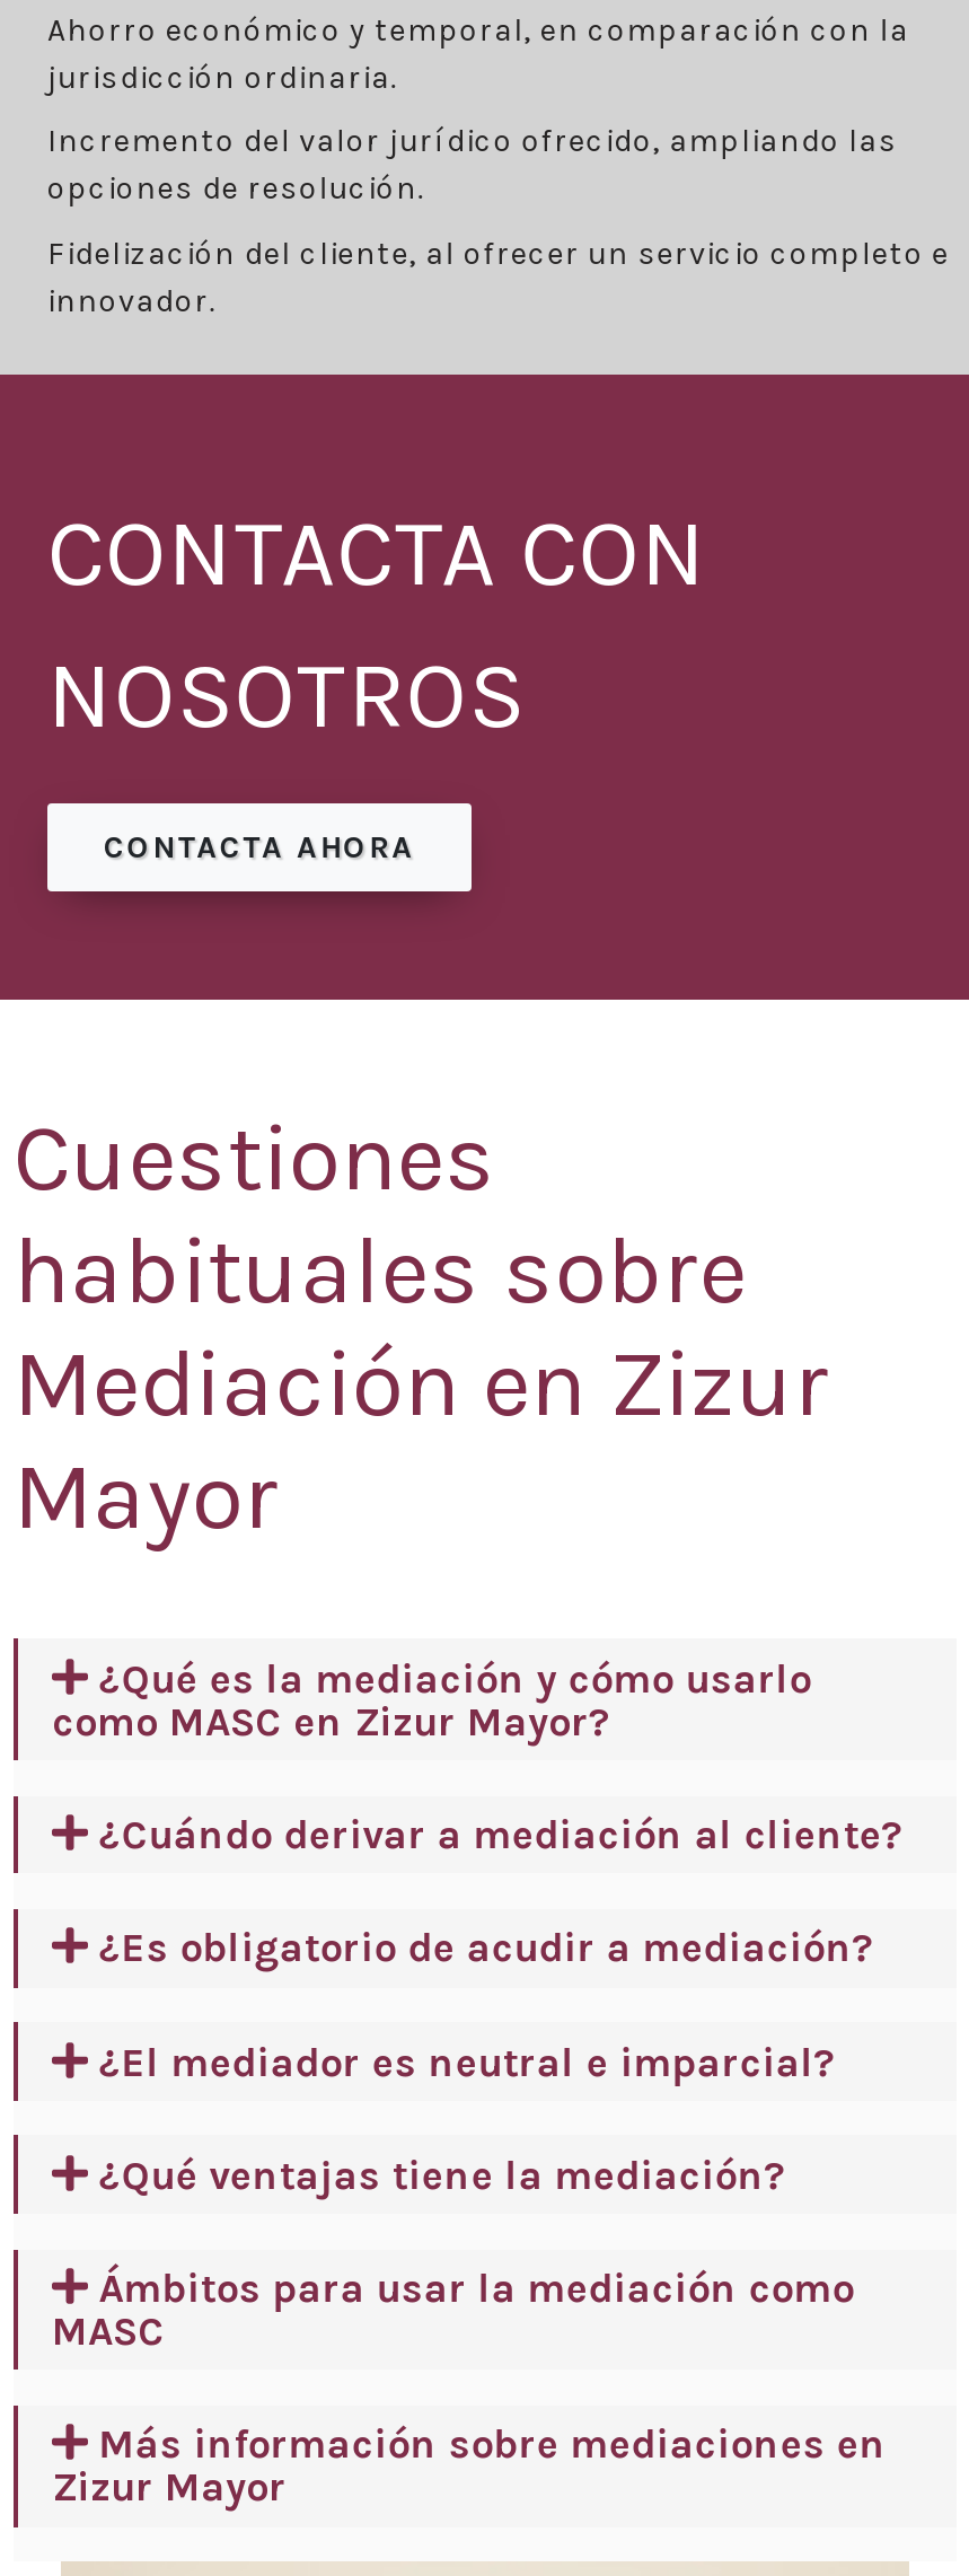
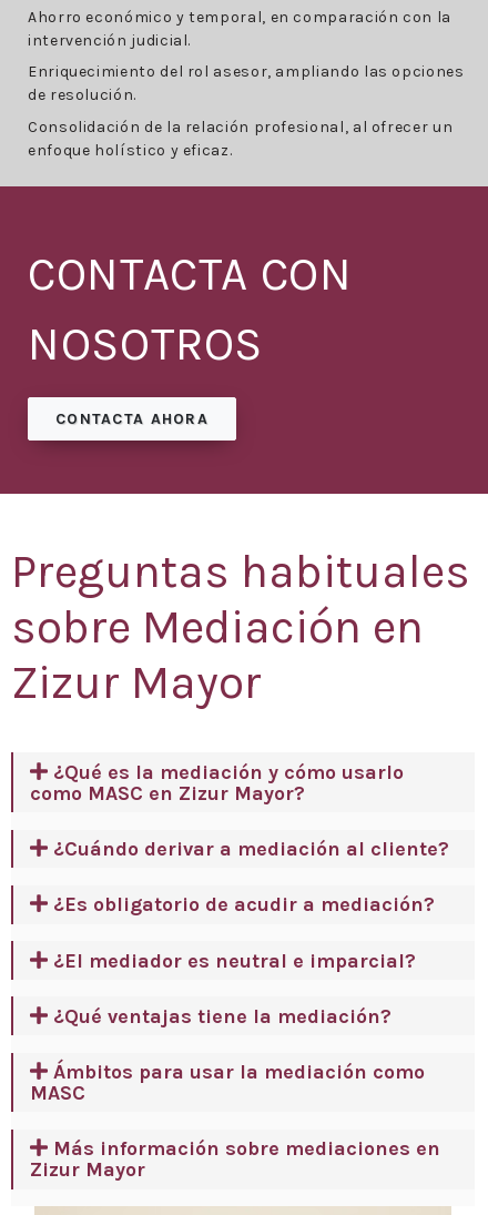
- jurisdicción ordinaria.
+ intervención judicial.

- Incremento del valor jurídico ofrecido, ampliando las
- opciones de resolución.
+ Enriquecimiento del rol asesor, ampliando las opciones
+ de resolución.

- Fidelización del cliente, al ofrecer un servicio completo e
- innovador.
+ Consolidación de la relación profesional, al ofrecer un
+ enfoque holístico y eficaz.

- Cuestiones
- habituales sobre
- Mediación en Zizur
- Mayor
+ Preguntas habituales
+ sobre Mediación en
+ Zizur Mayor
